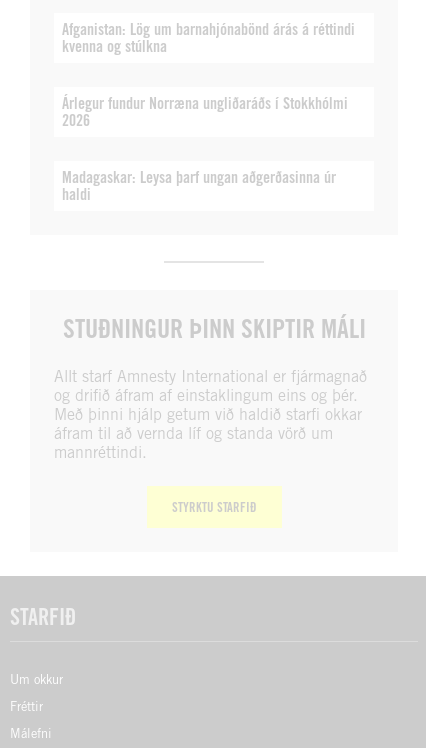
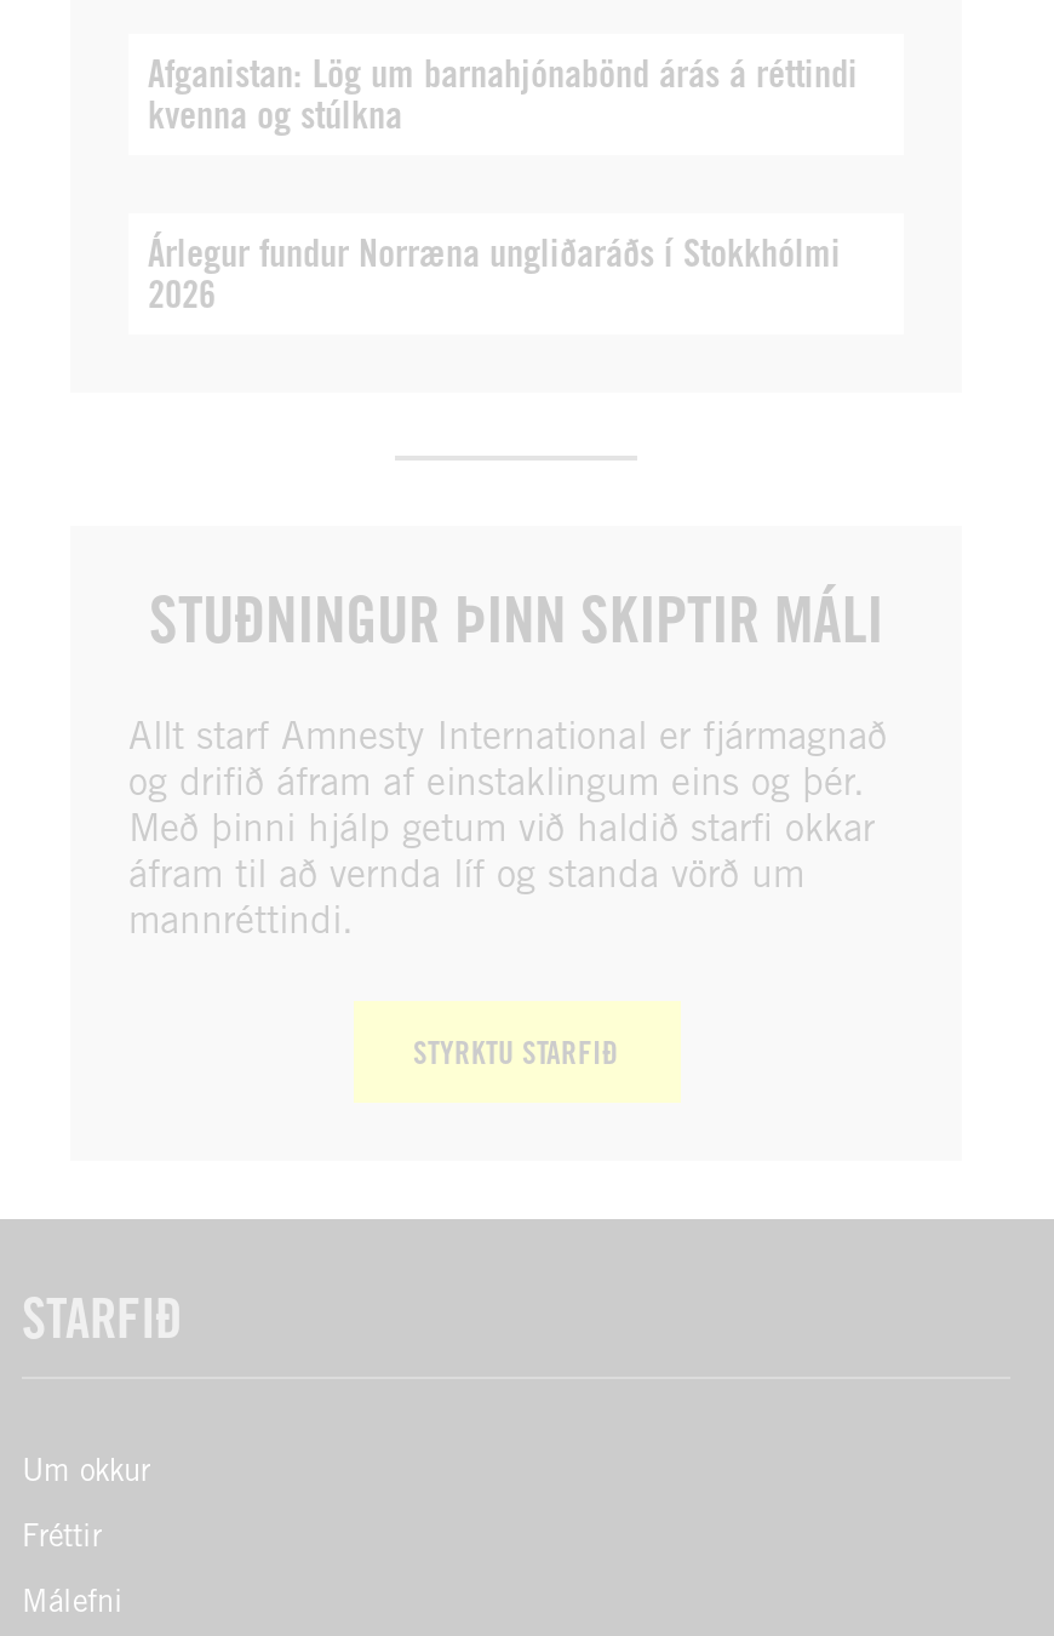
- Madagaskar: Leysa þarf ungan aðgerðasinna úr
- haldi
